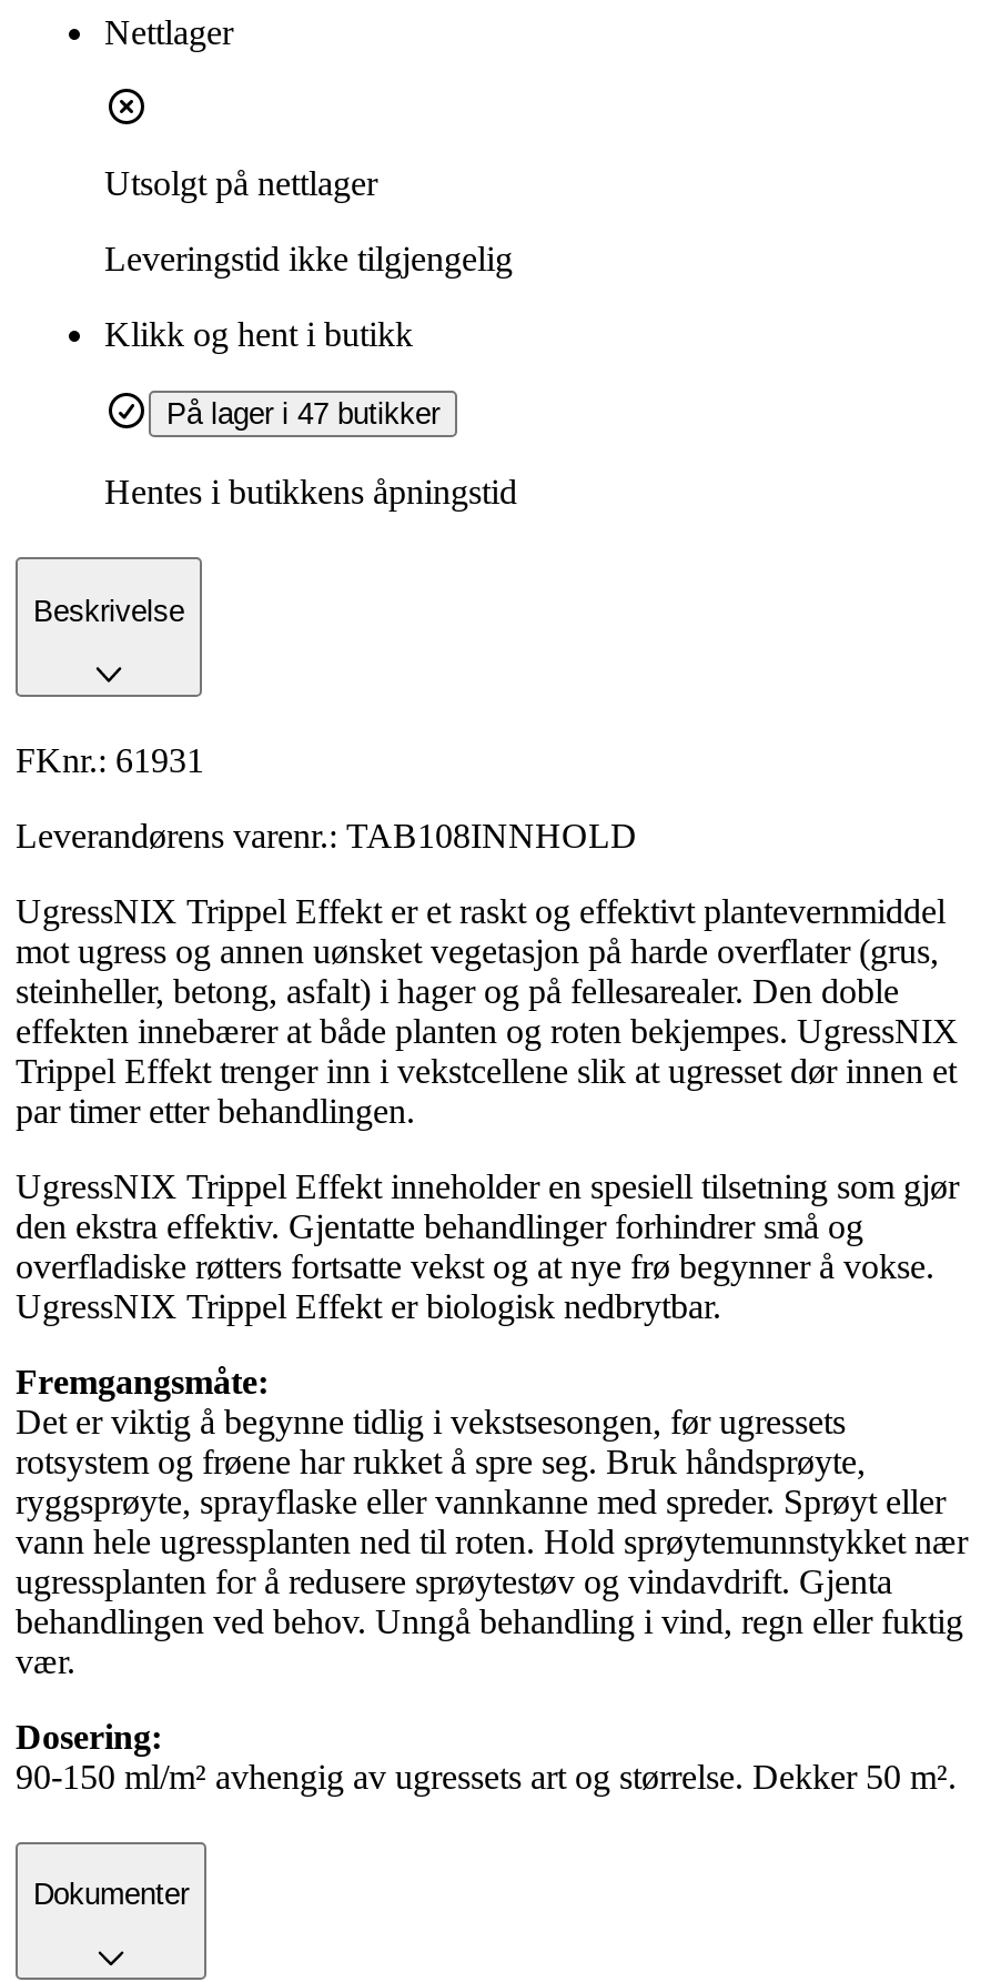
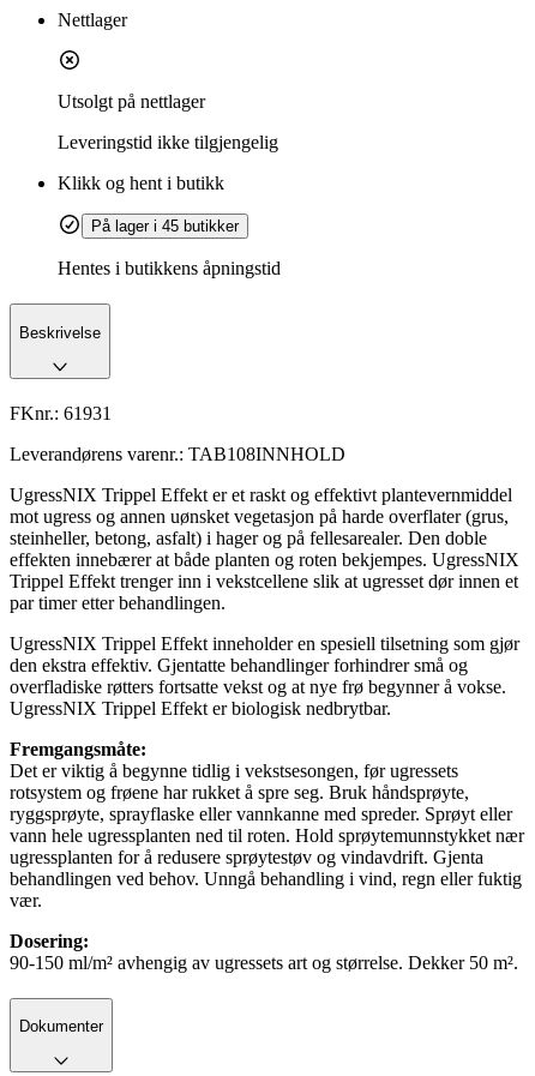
- På lager i 47 butikker
+ På lager i 45 butikker
